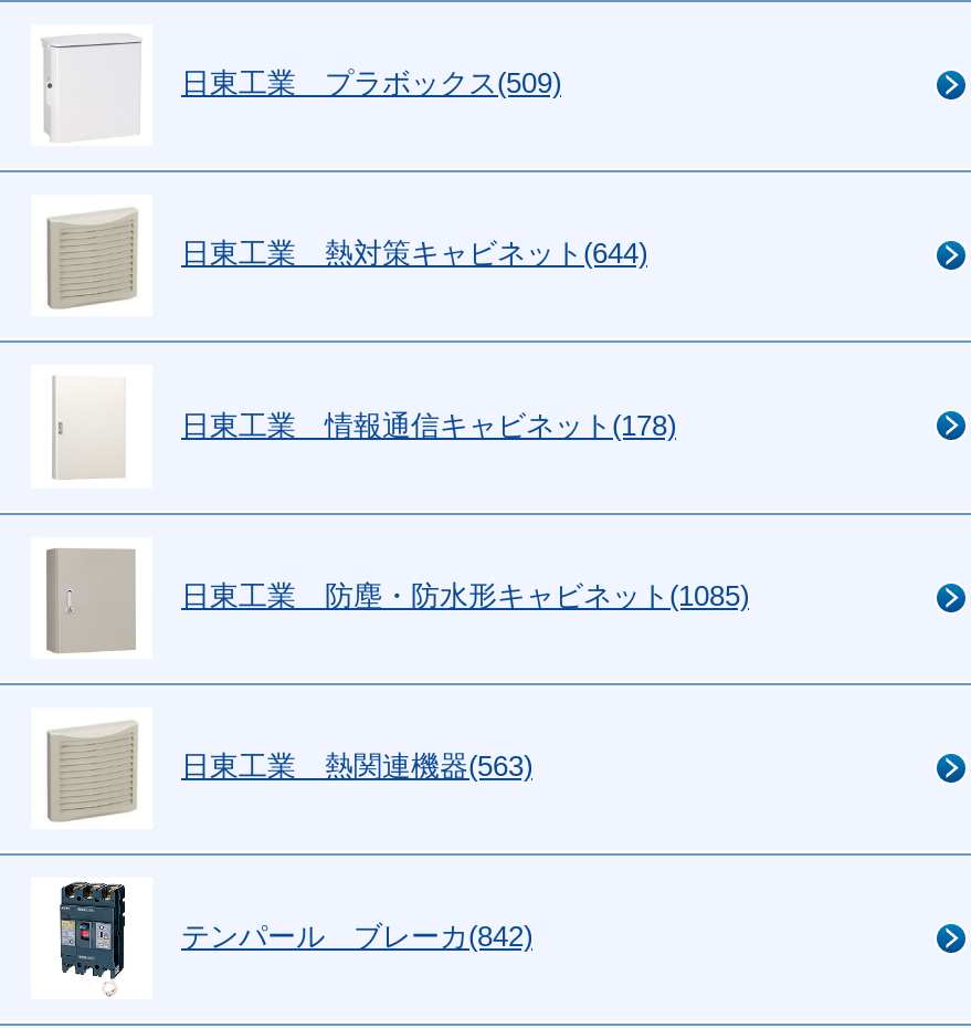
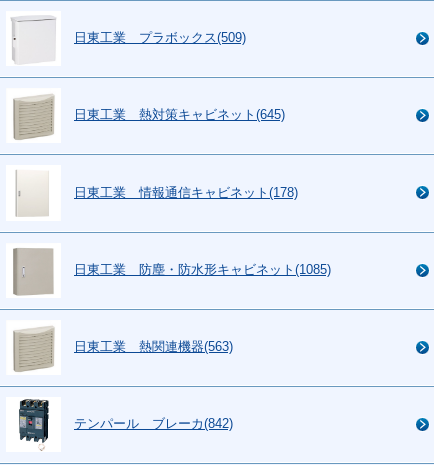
- 日東工業 熱対策キャビネット(644)
+ 日東工業 熱対策キャビネット(645)
